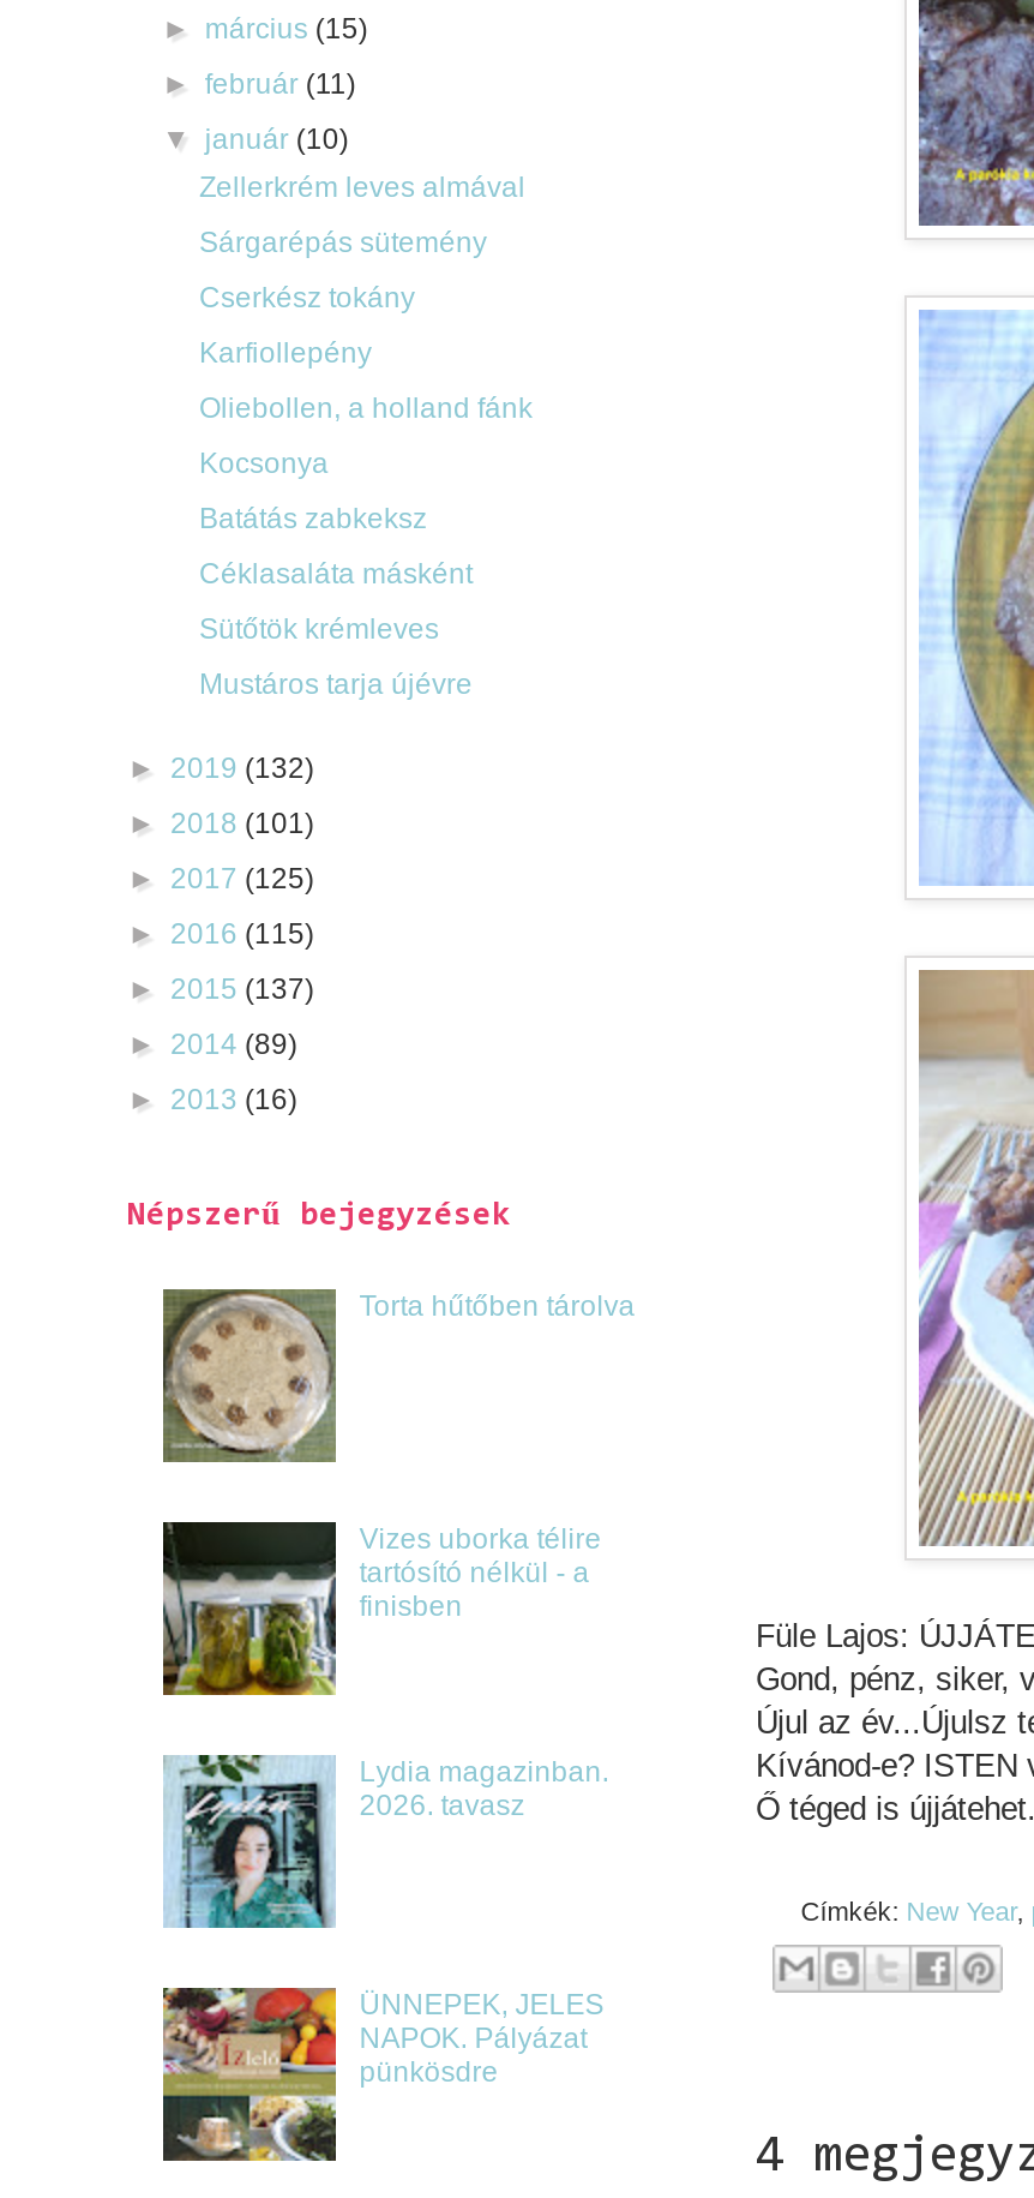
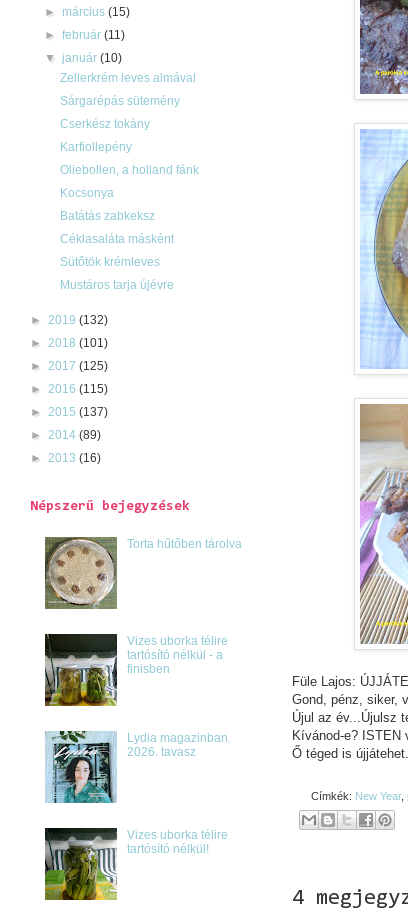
- [image]
- ÜNNEPEK, JELES
- NAPOK. Pályázat
- pünkösdre
+ [image]
+ Vizes uborka télire
+ tartósító nélkül!
